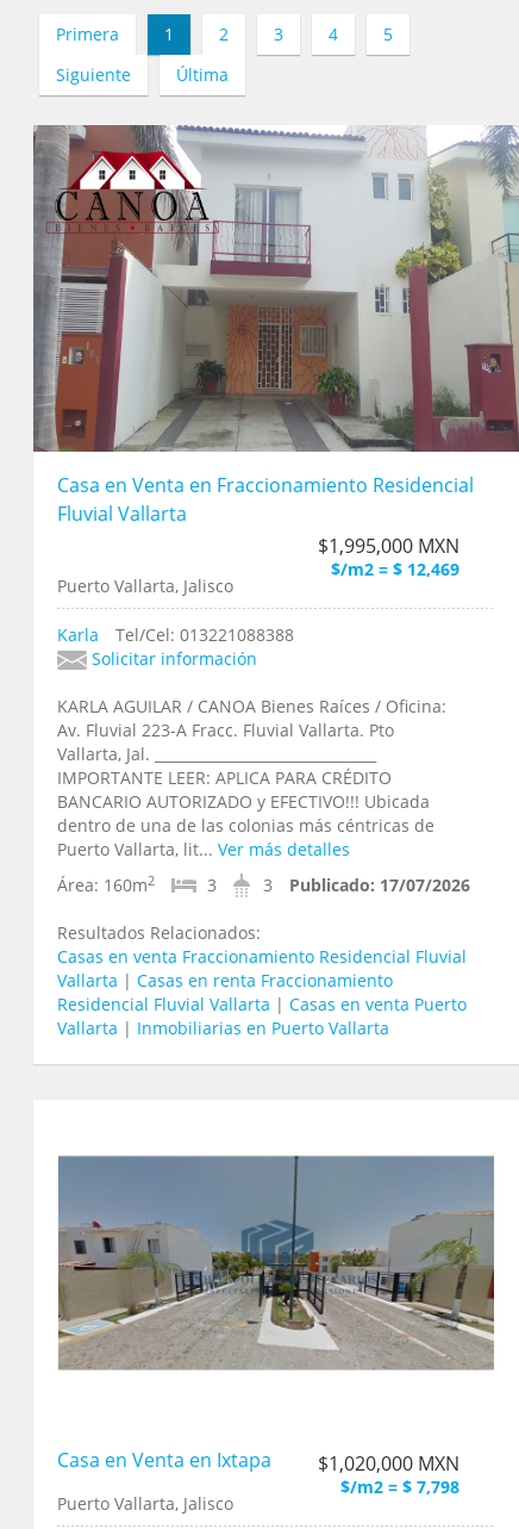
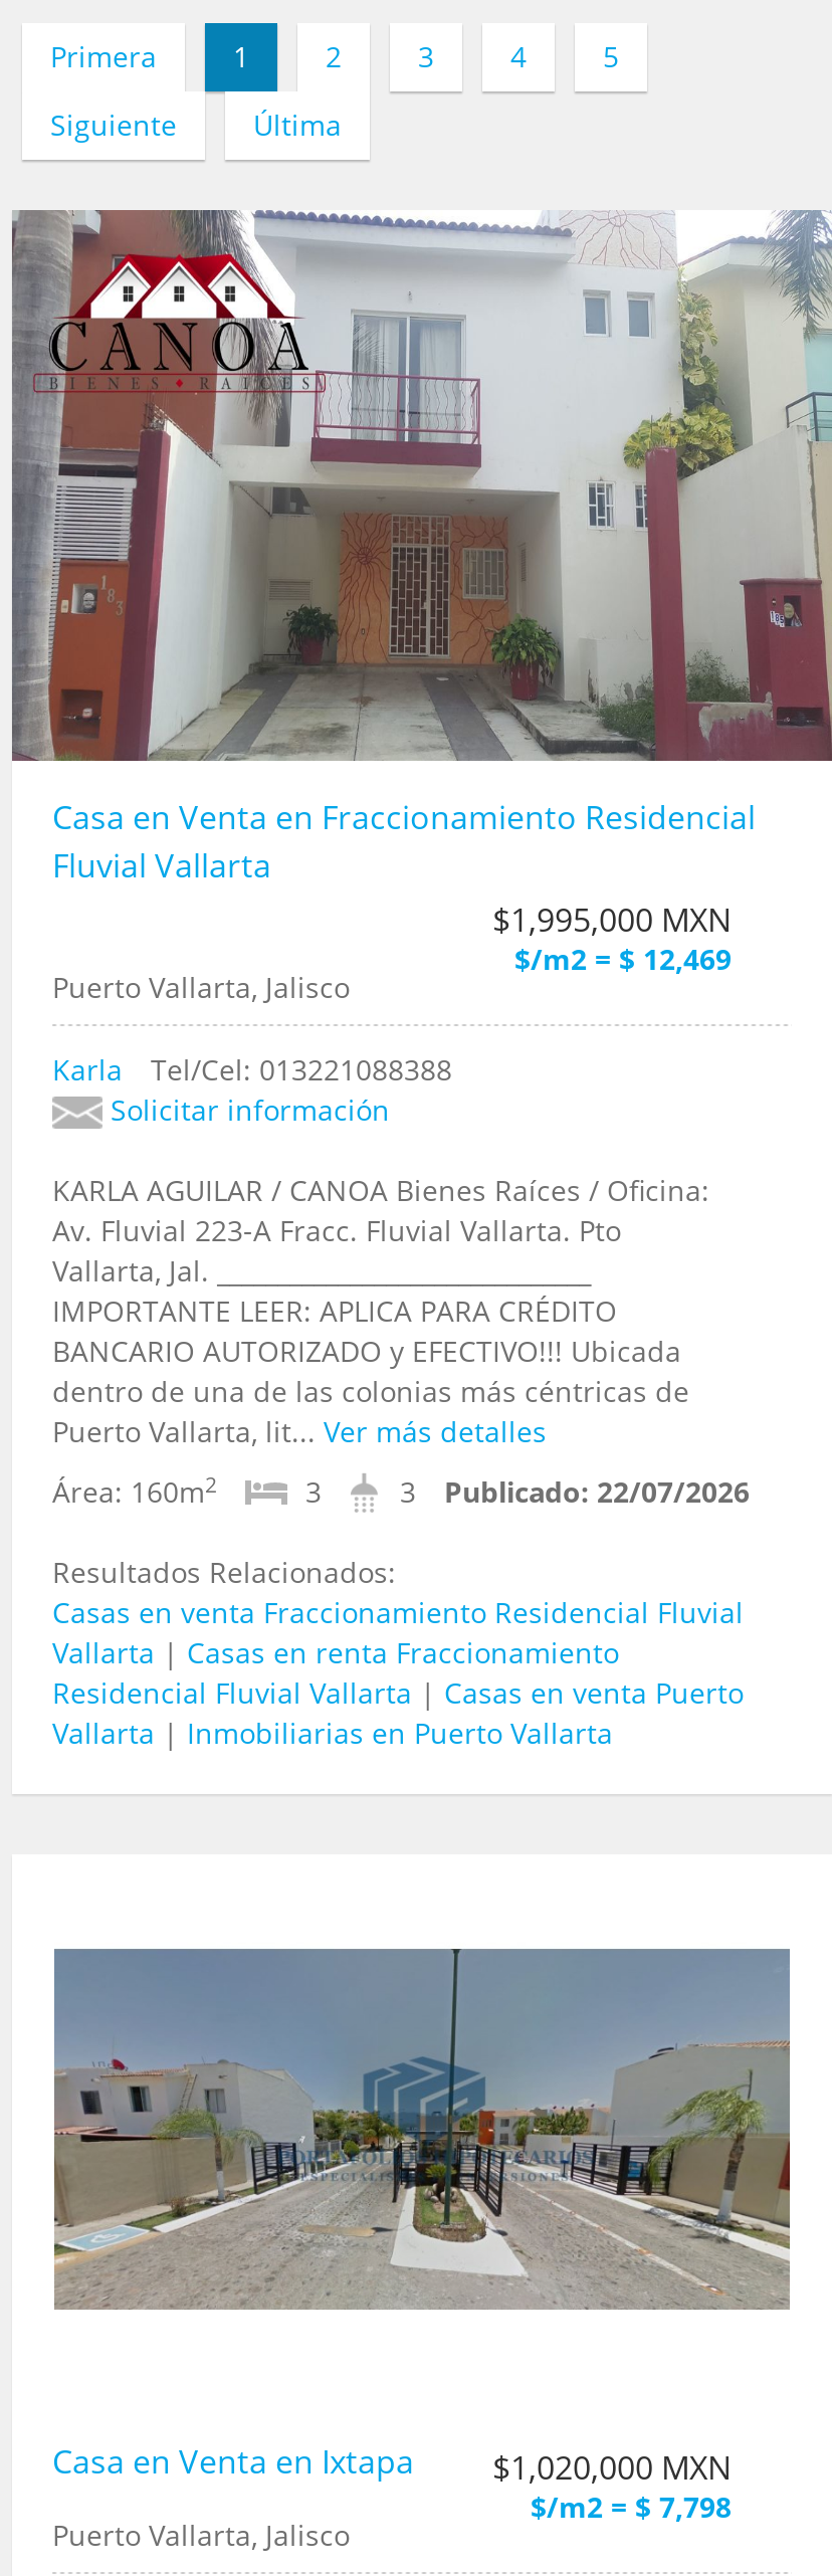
- 3 Publicado: 17/07/2026
+ 3 Publicado: 22/07/2026
